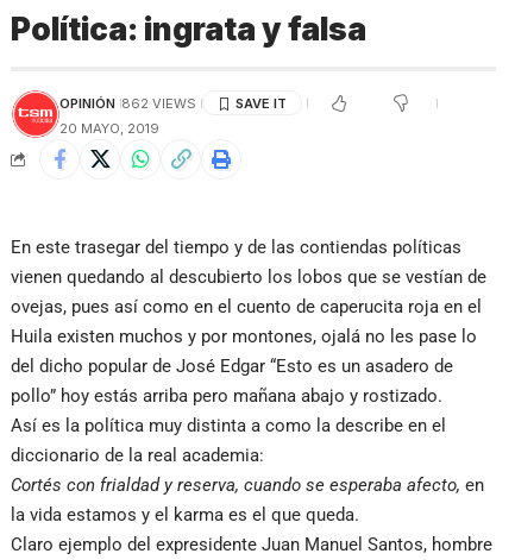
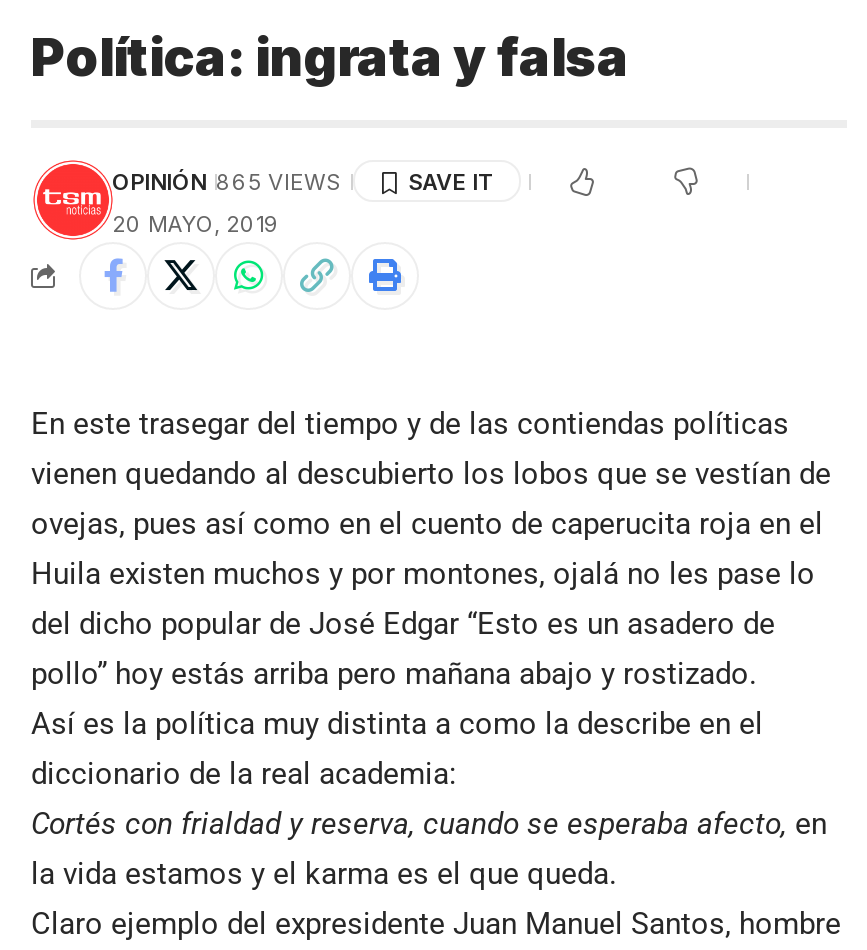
- OPINIÓN 862 VIEWS
+ OPINIÓN 865 VIEWS
